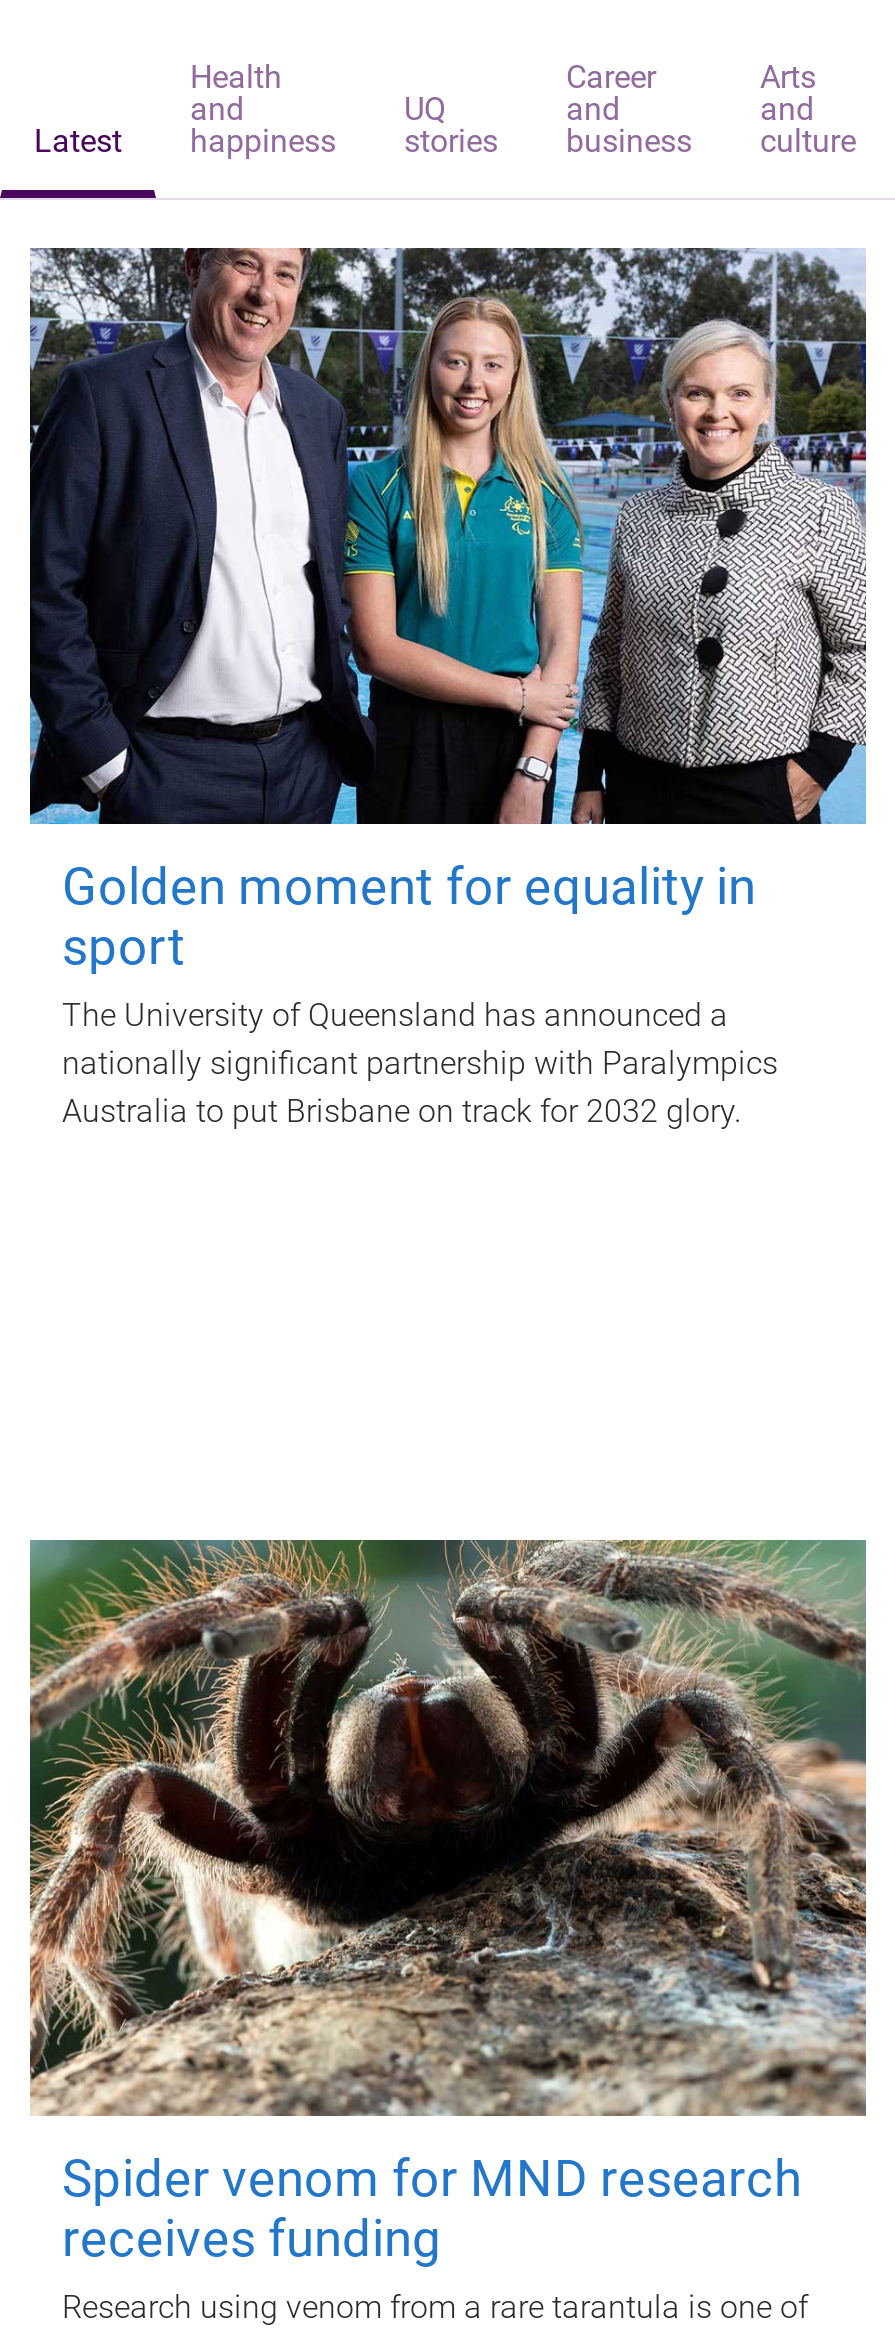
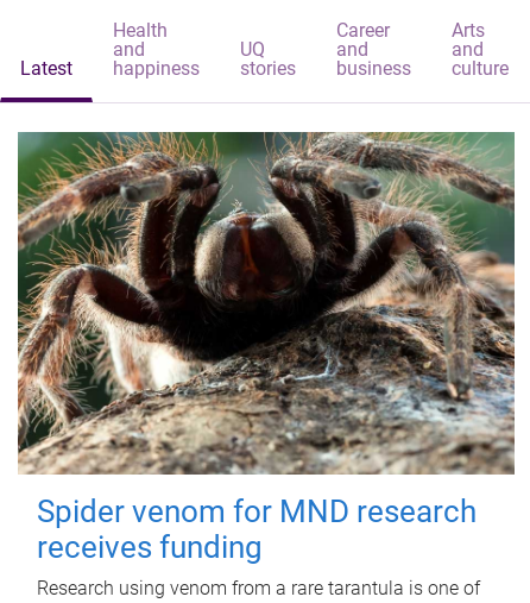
- [image]
- Golden moment for equality in
- sport
- The University of Queensland has announced a
- nationally significant partnership with Paralympics
- Australia to put Brisbane on track for 2032 glory.
